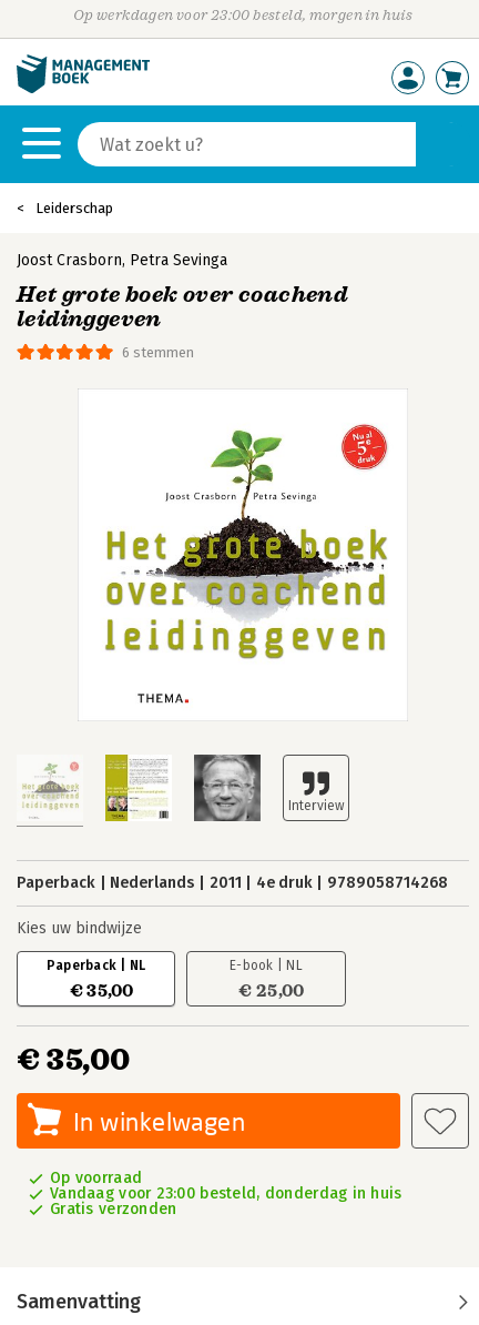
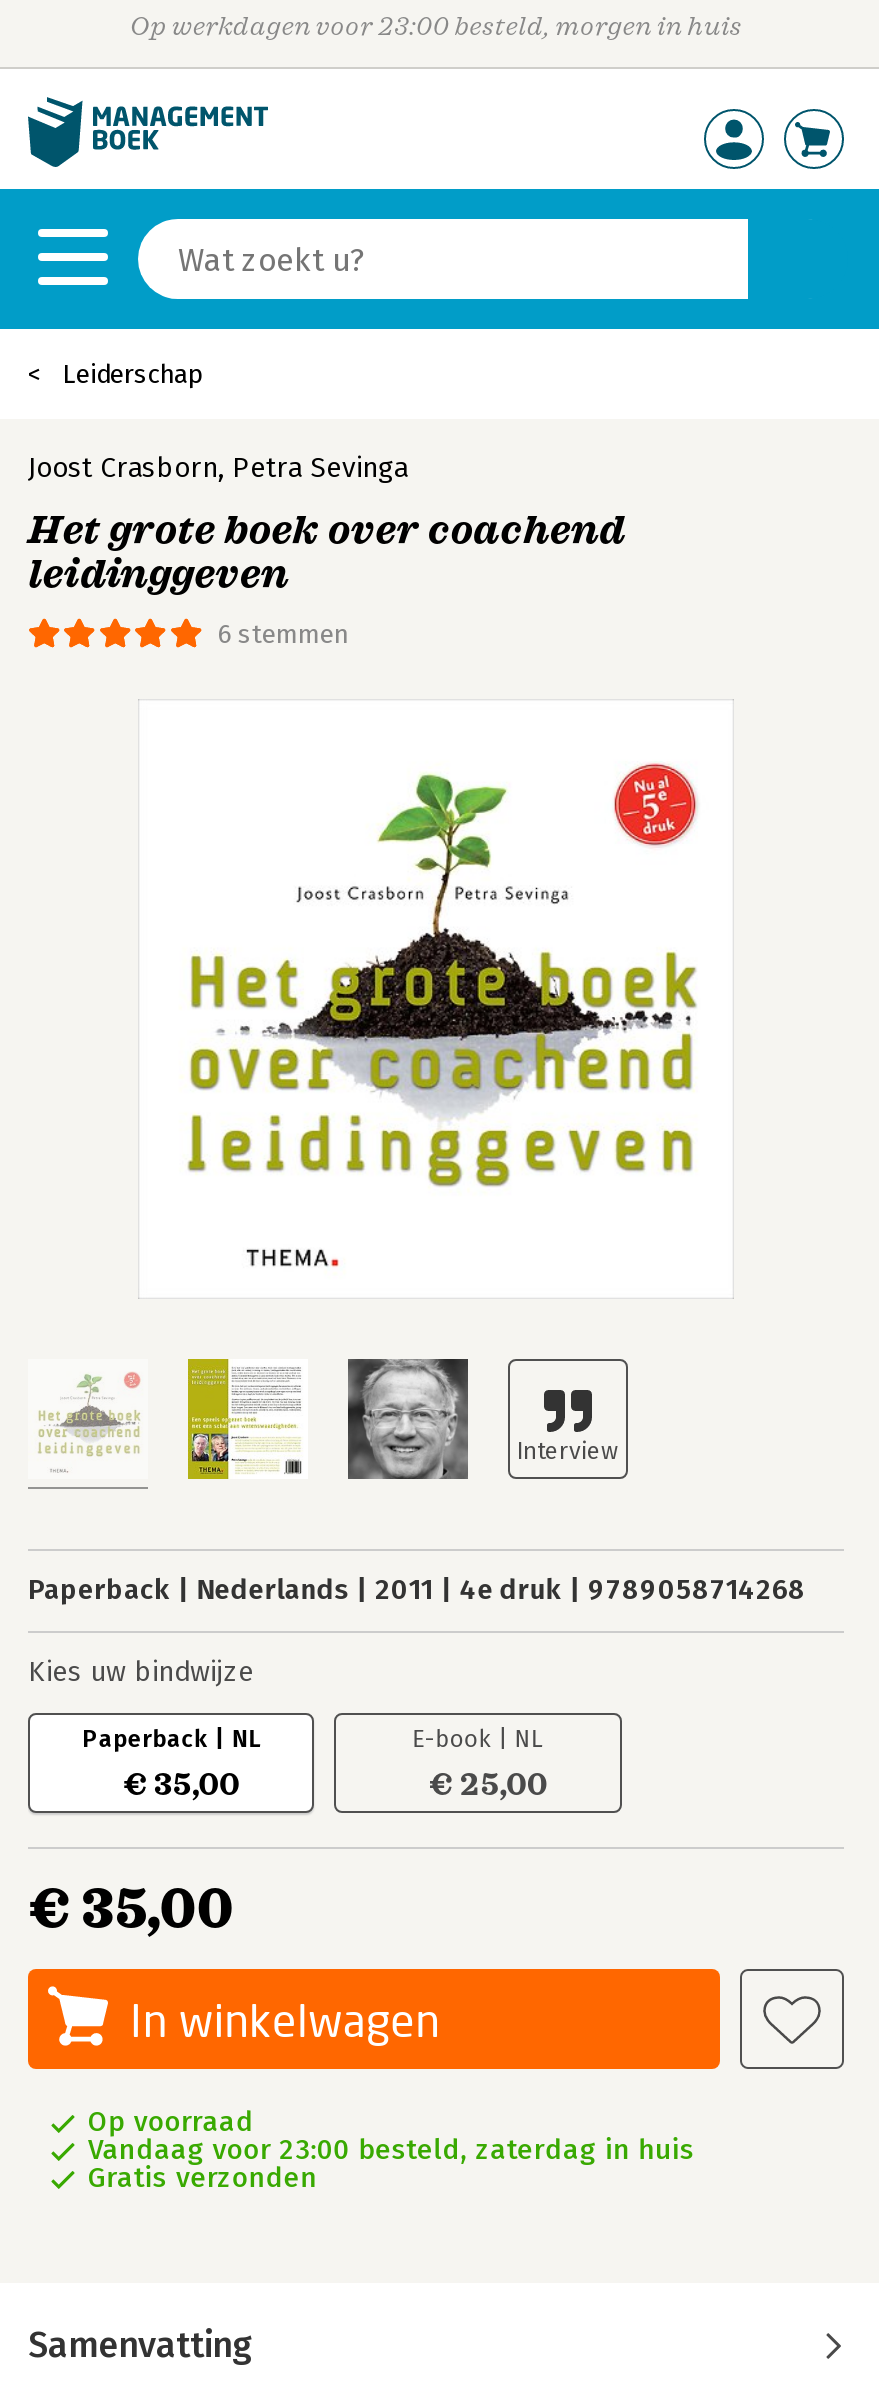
- Vandaag voor 23:00 besteld, donderdag in huis
+ Vandaag voor 23:00 besteld, zaterdag in huis
